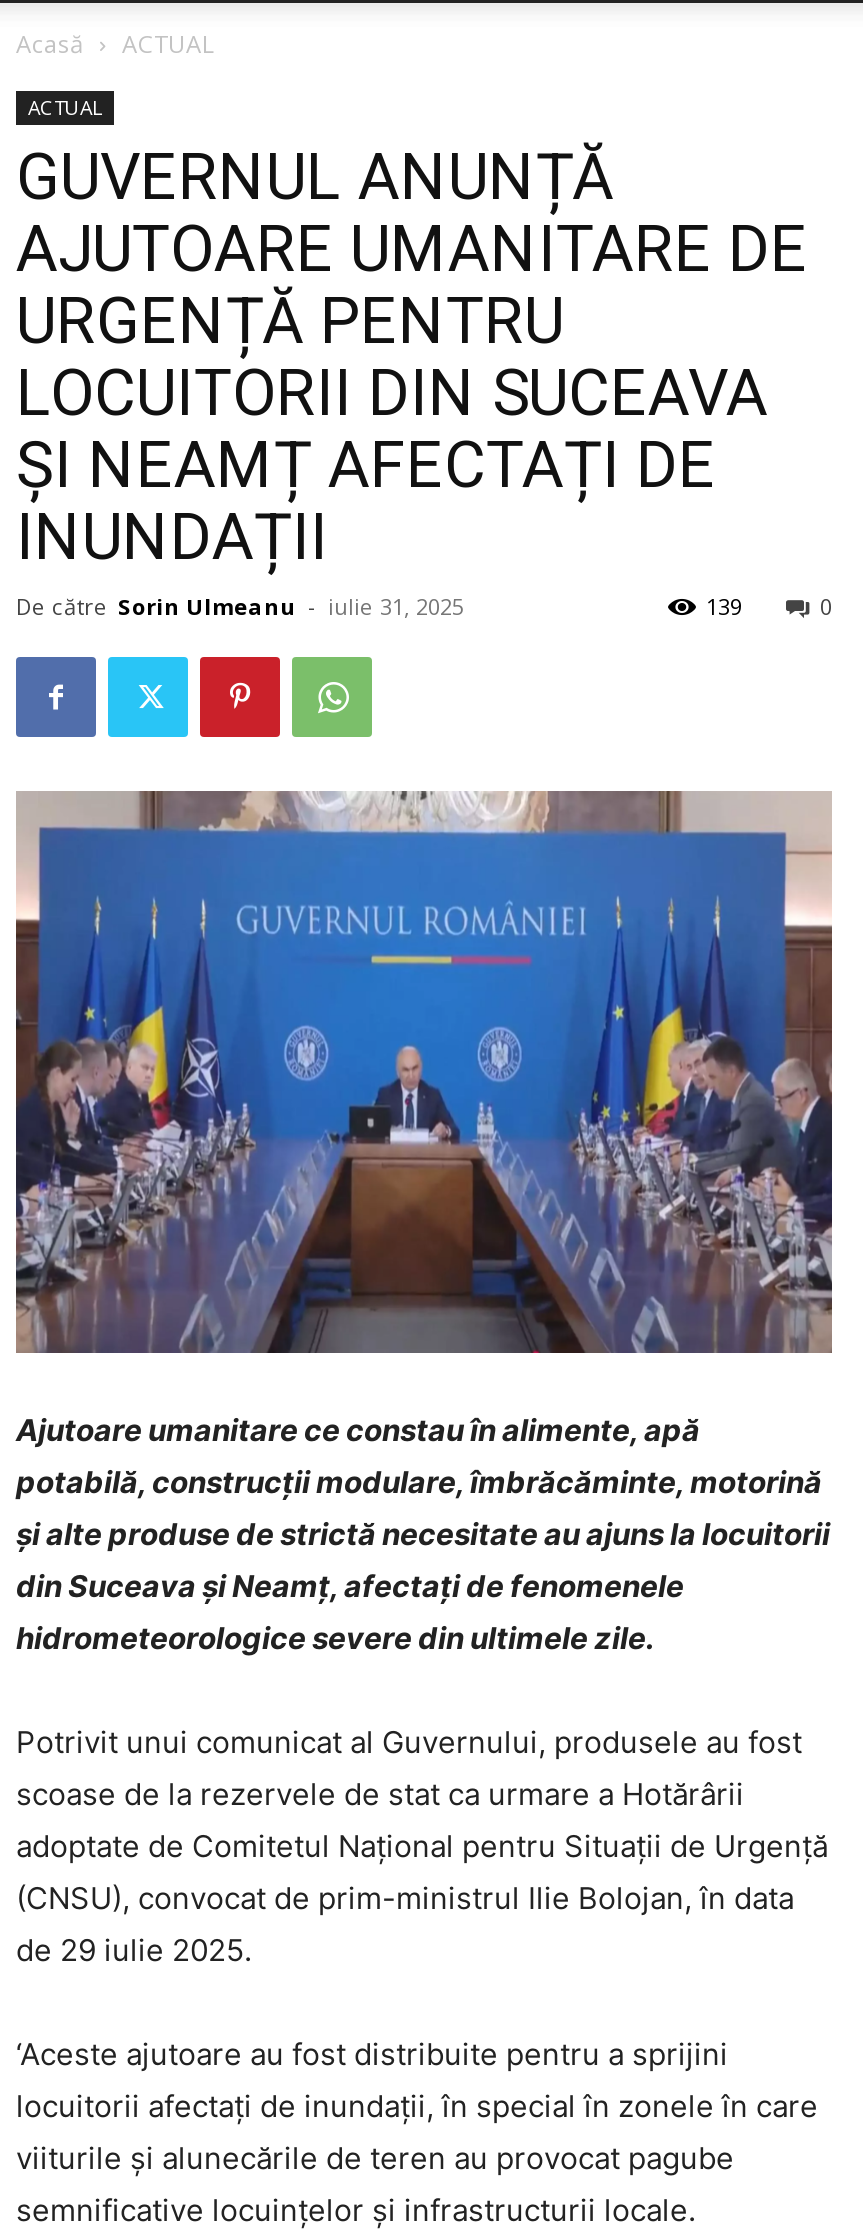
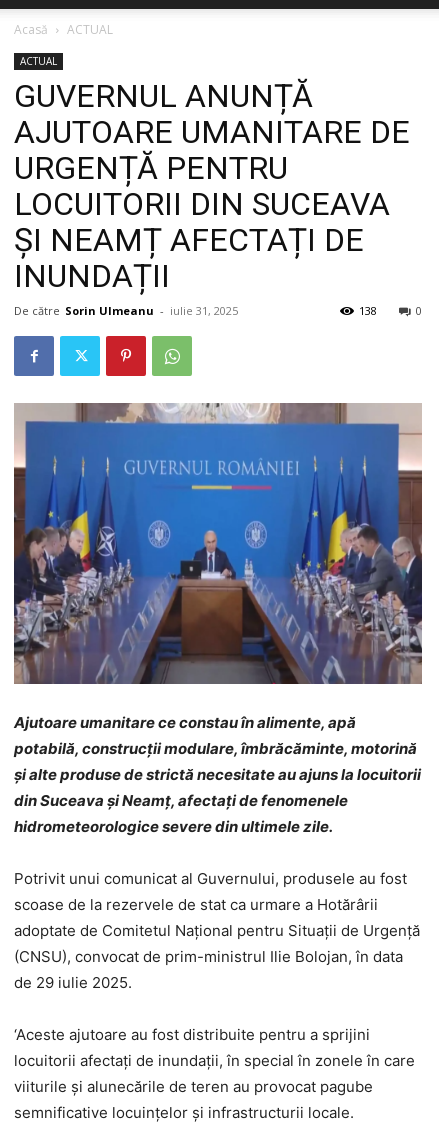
- 139
+ 138
